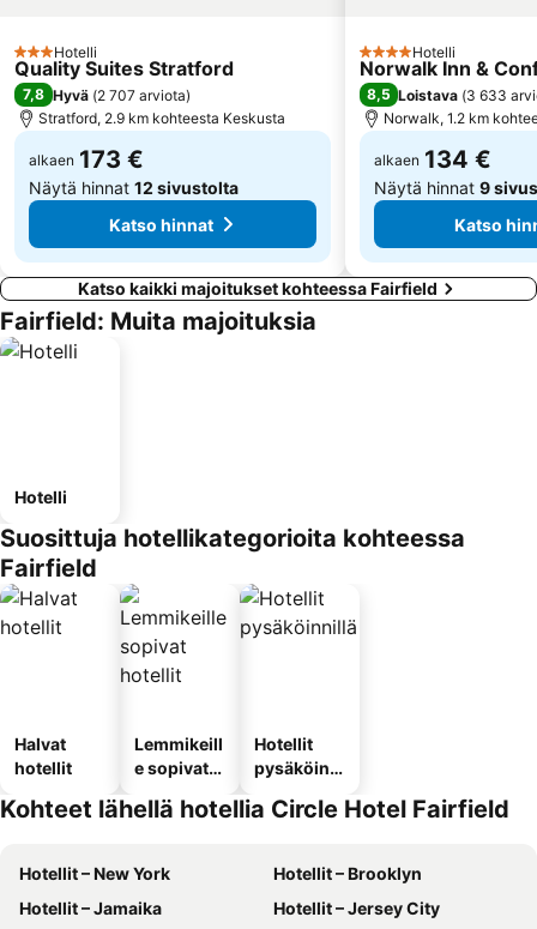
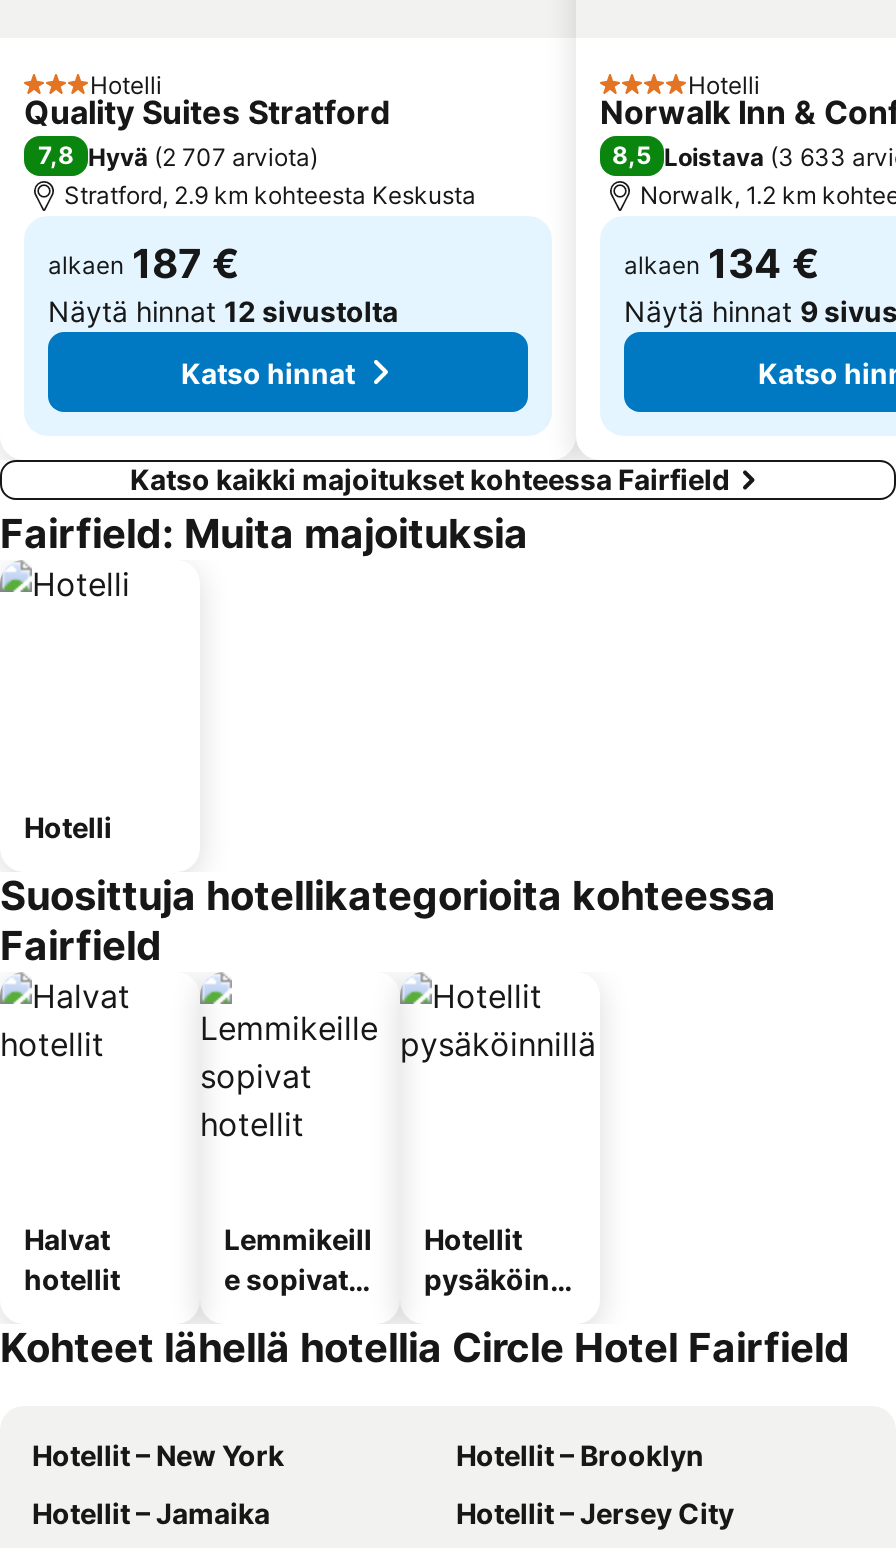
- alkaen 173 €
+ alkaen 187 €
